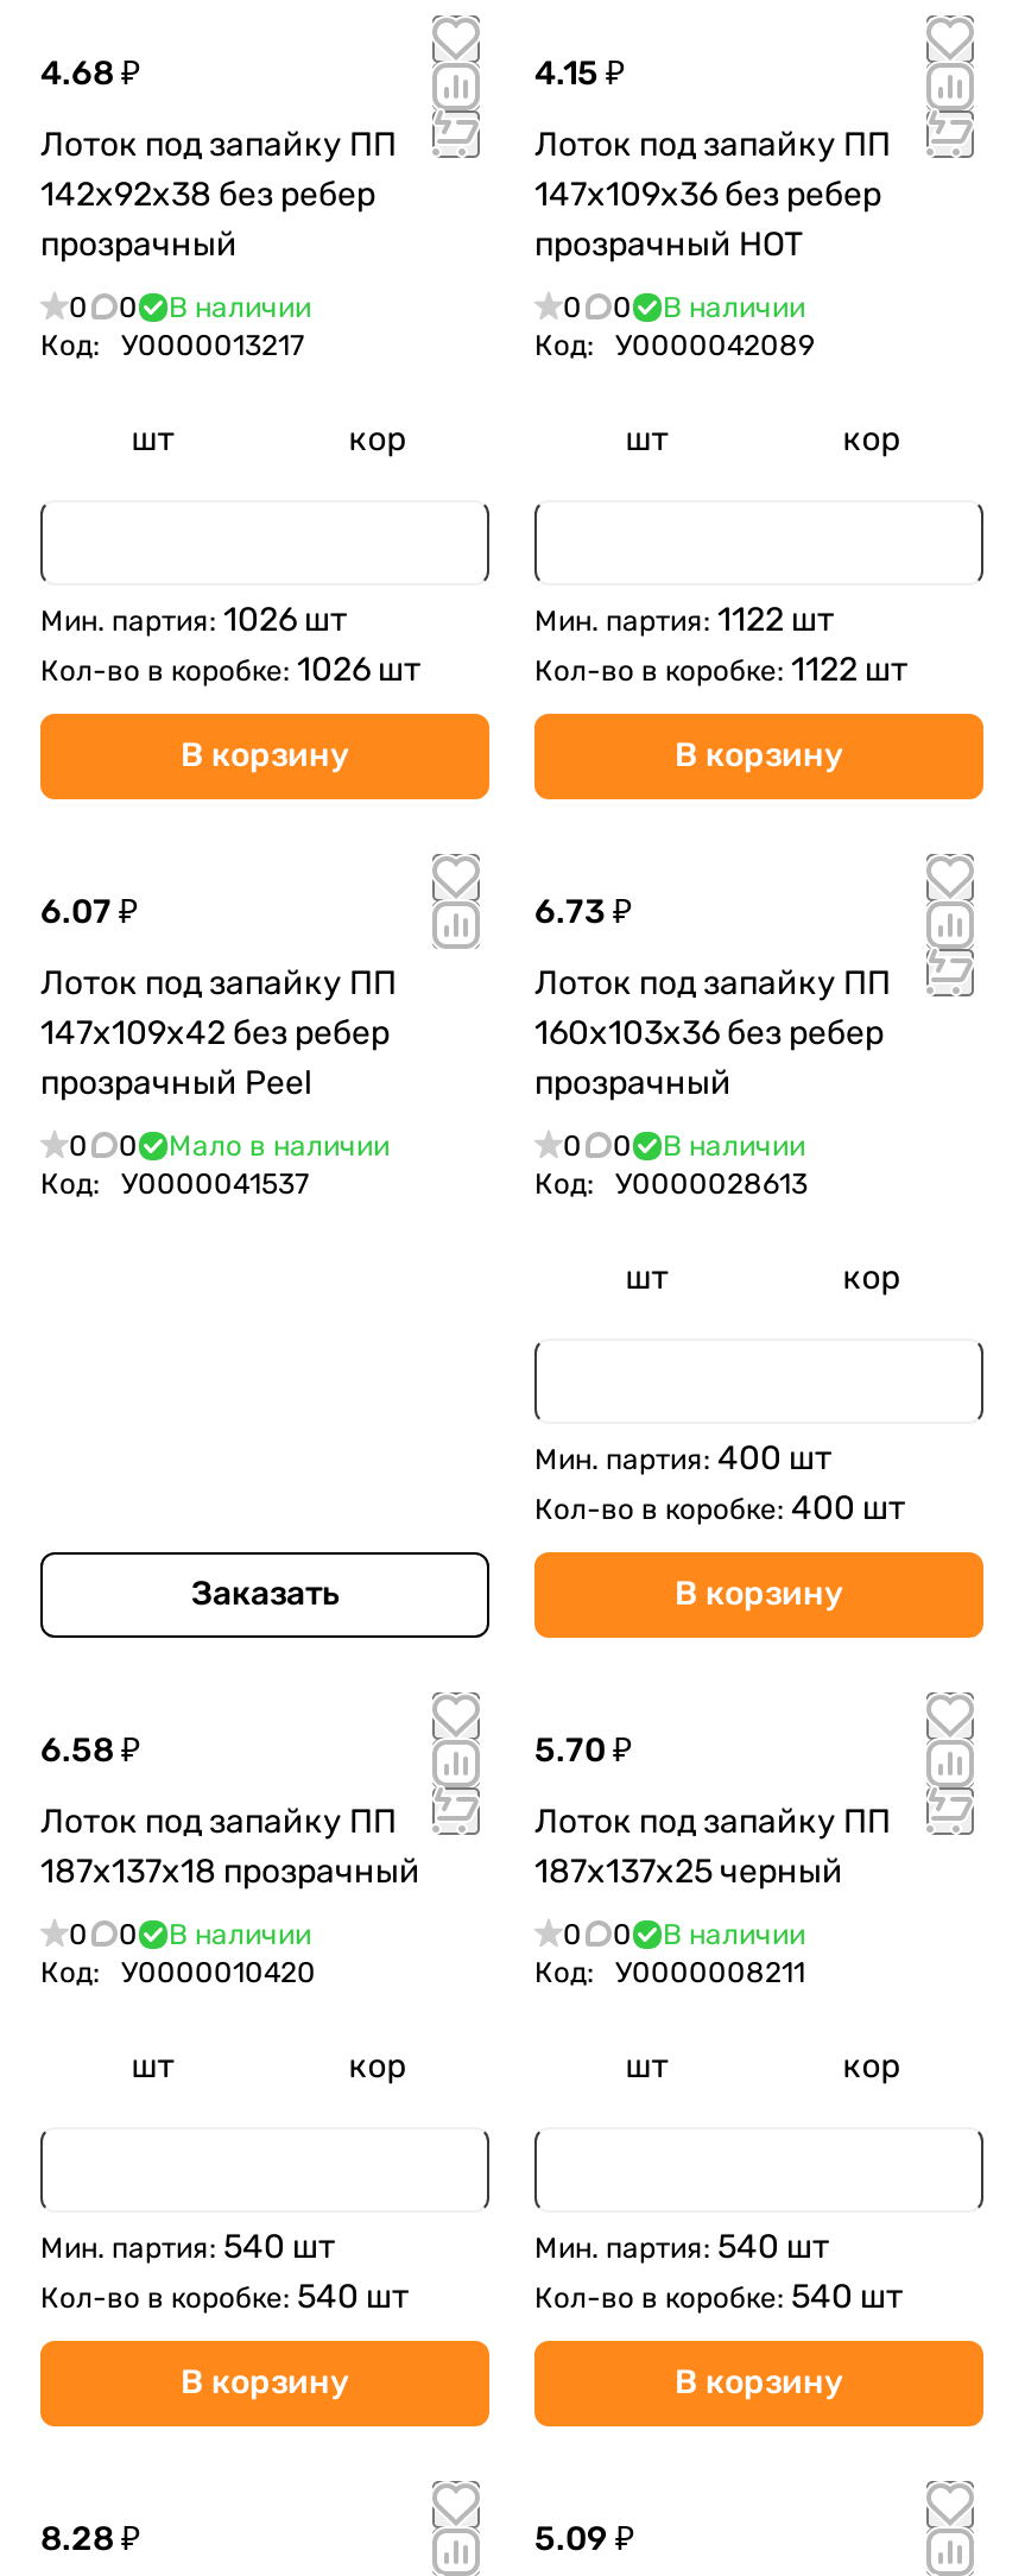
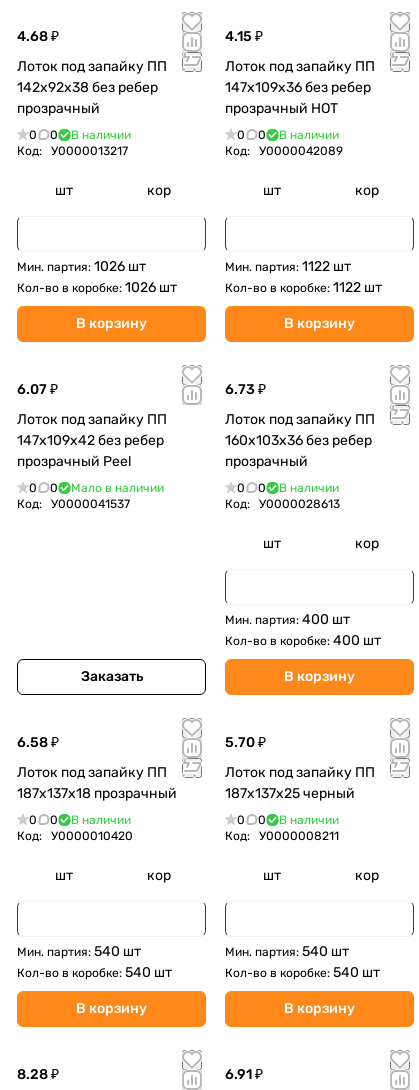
- 5.09 ₽
+ 6.91 ₽
